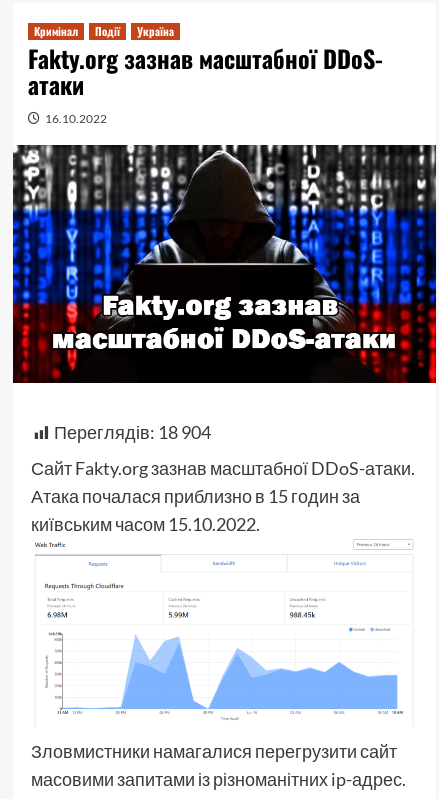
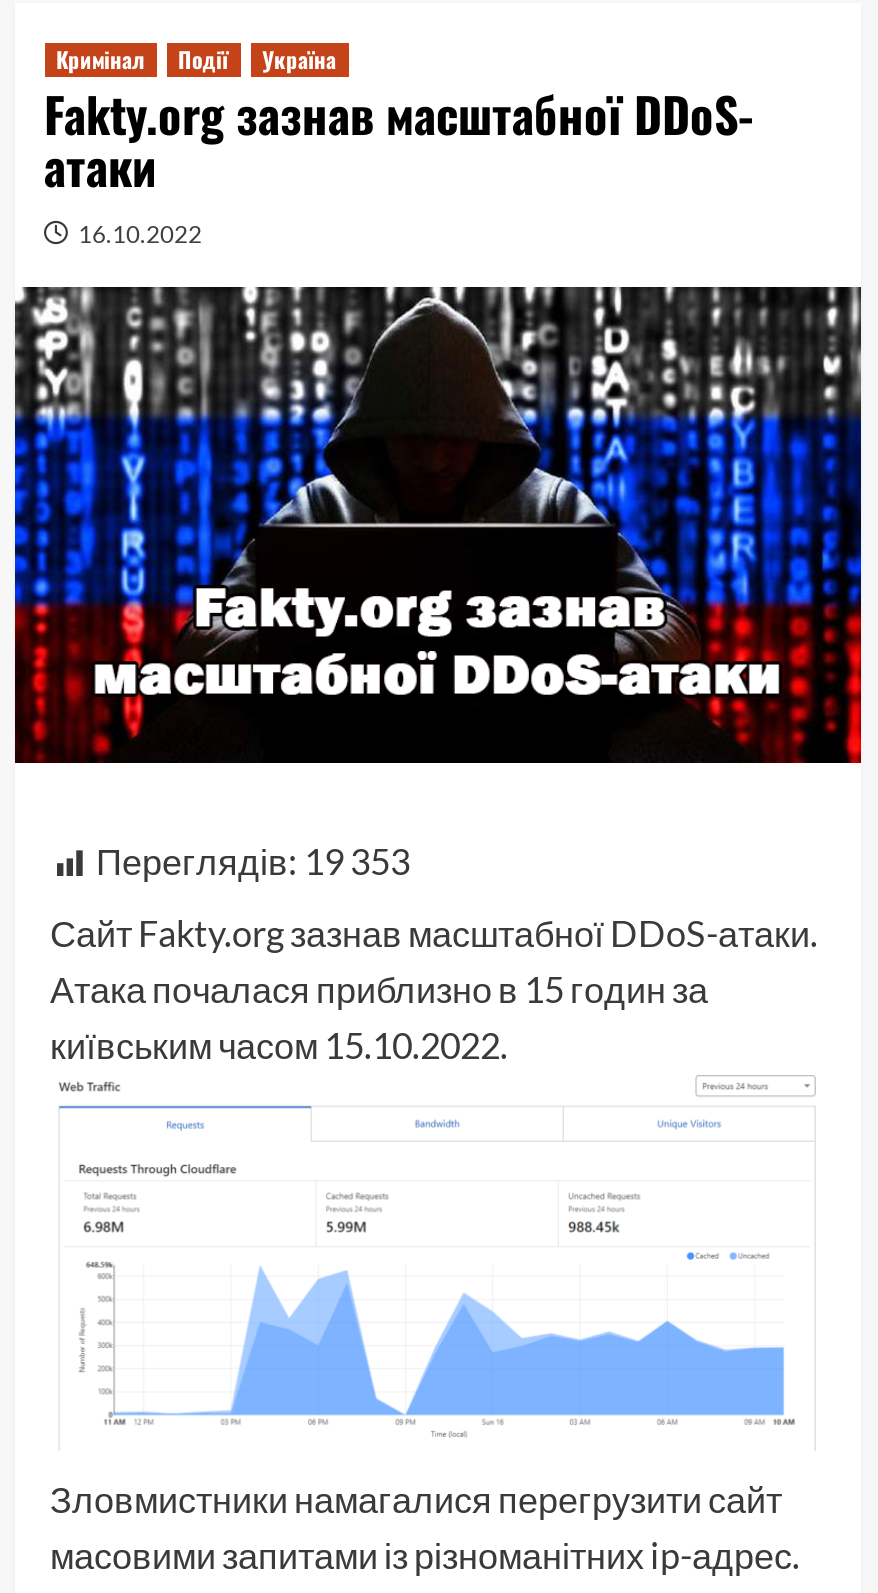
- Переглядів: 18 904
+ Переглядів: 19 353
